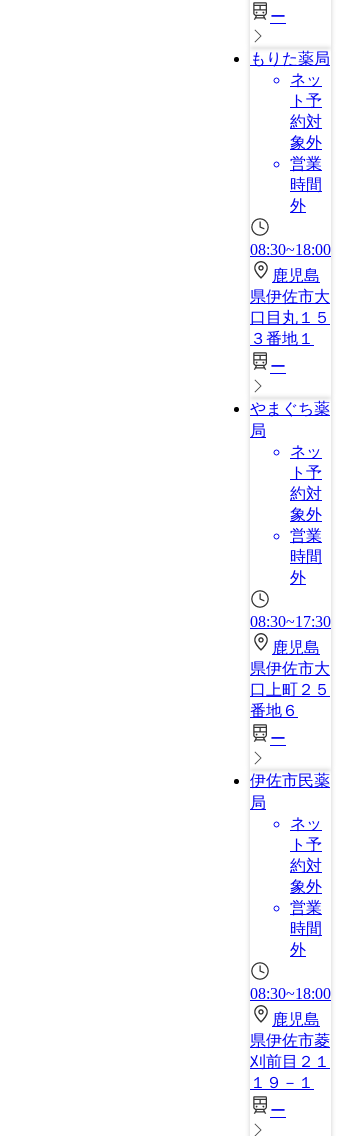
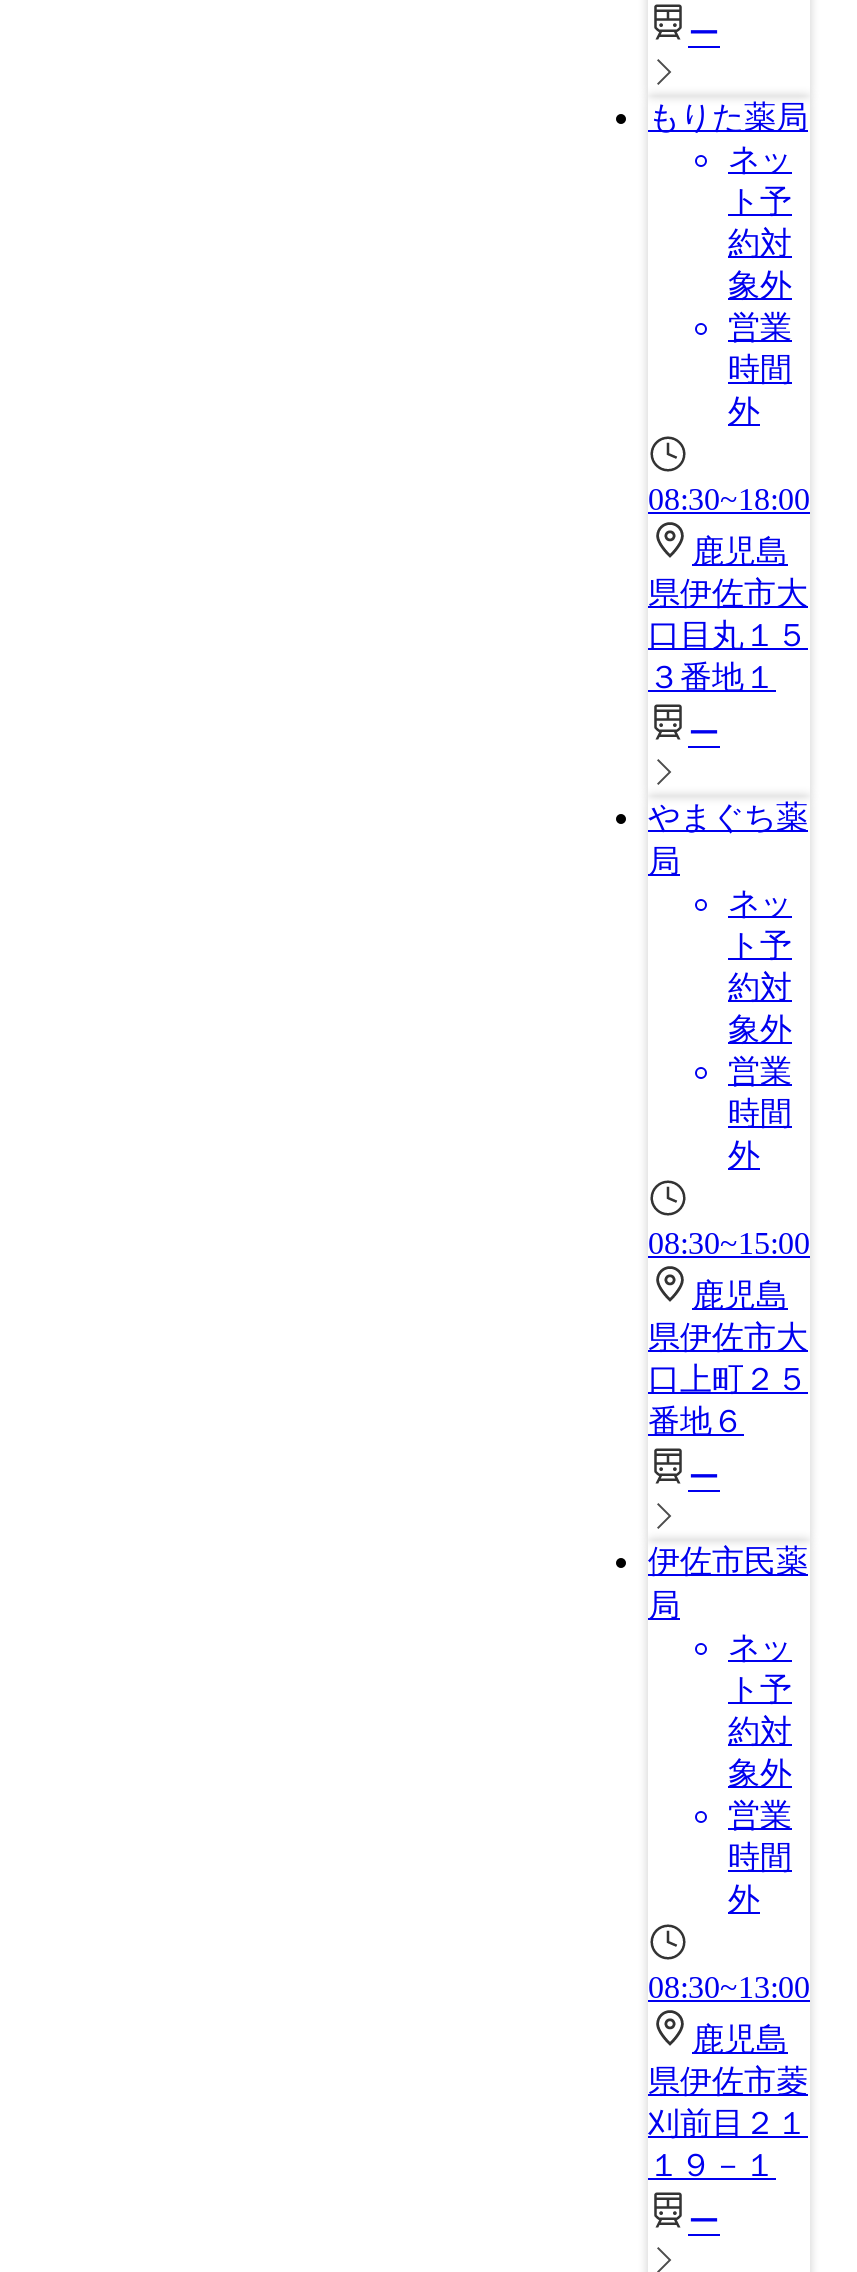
- 08:30~17:30
+ 08:30~15:00

- 08:30~18:00
+ 08:30~13:00
